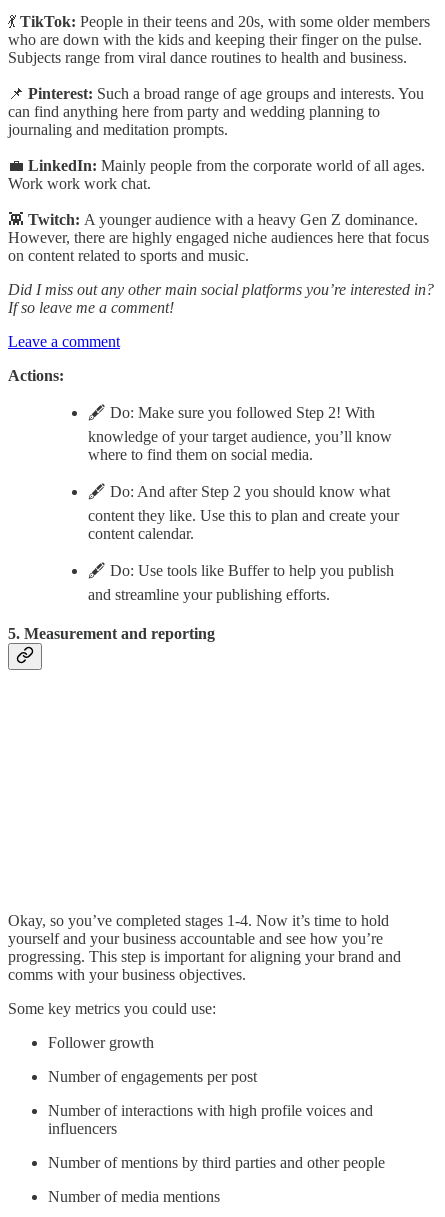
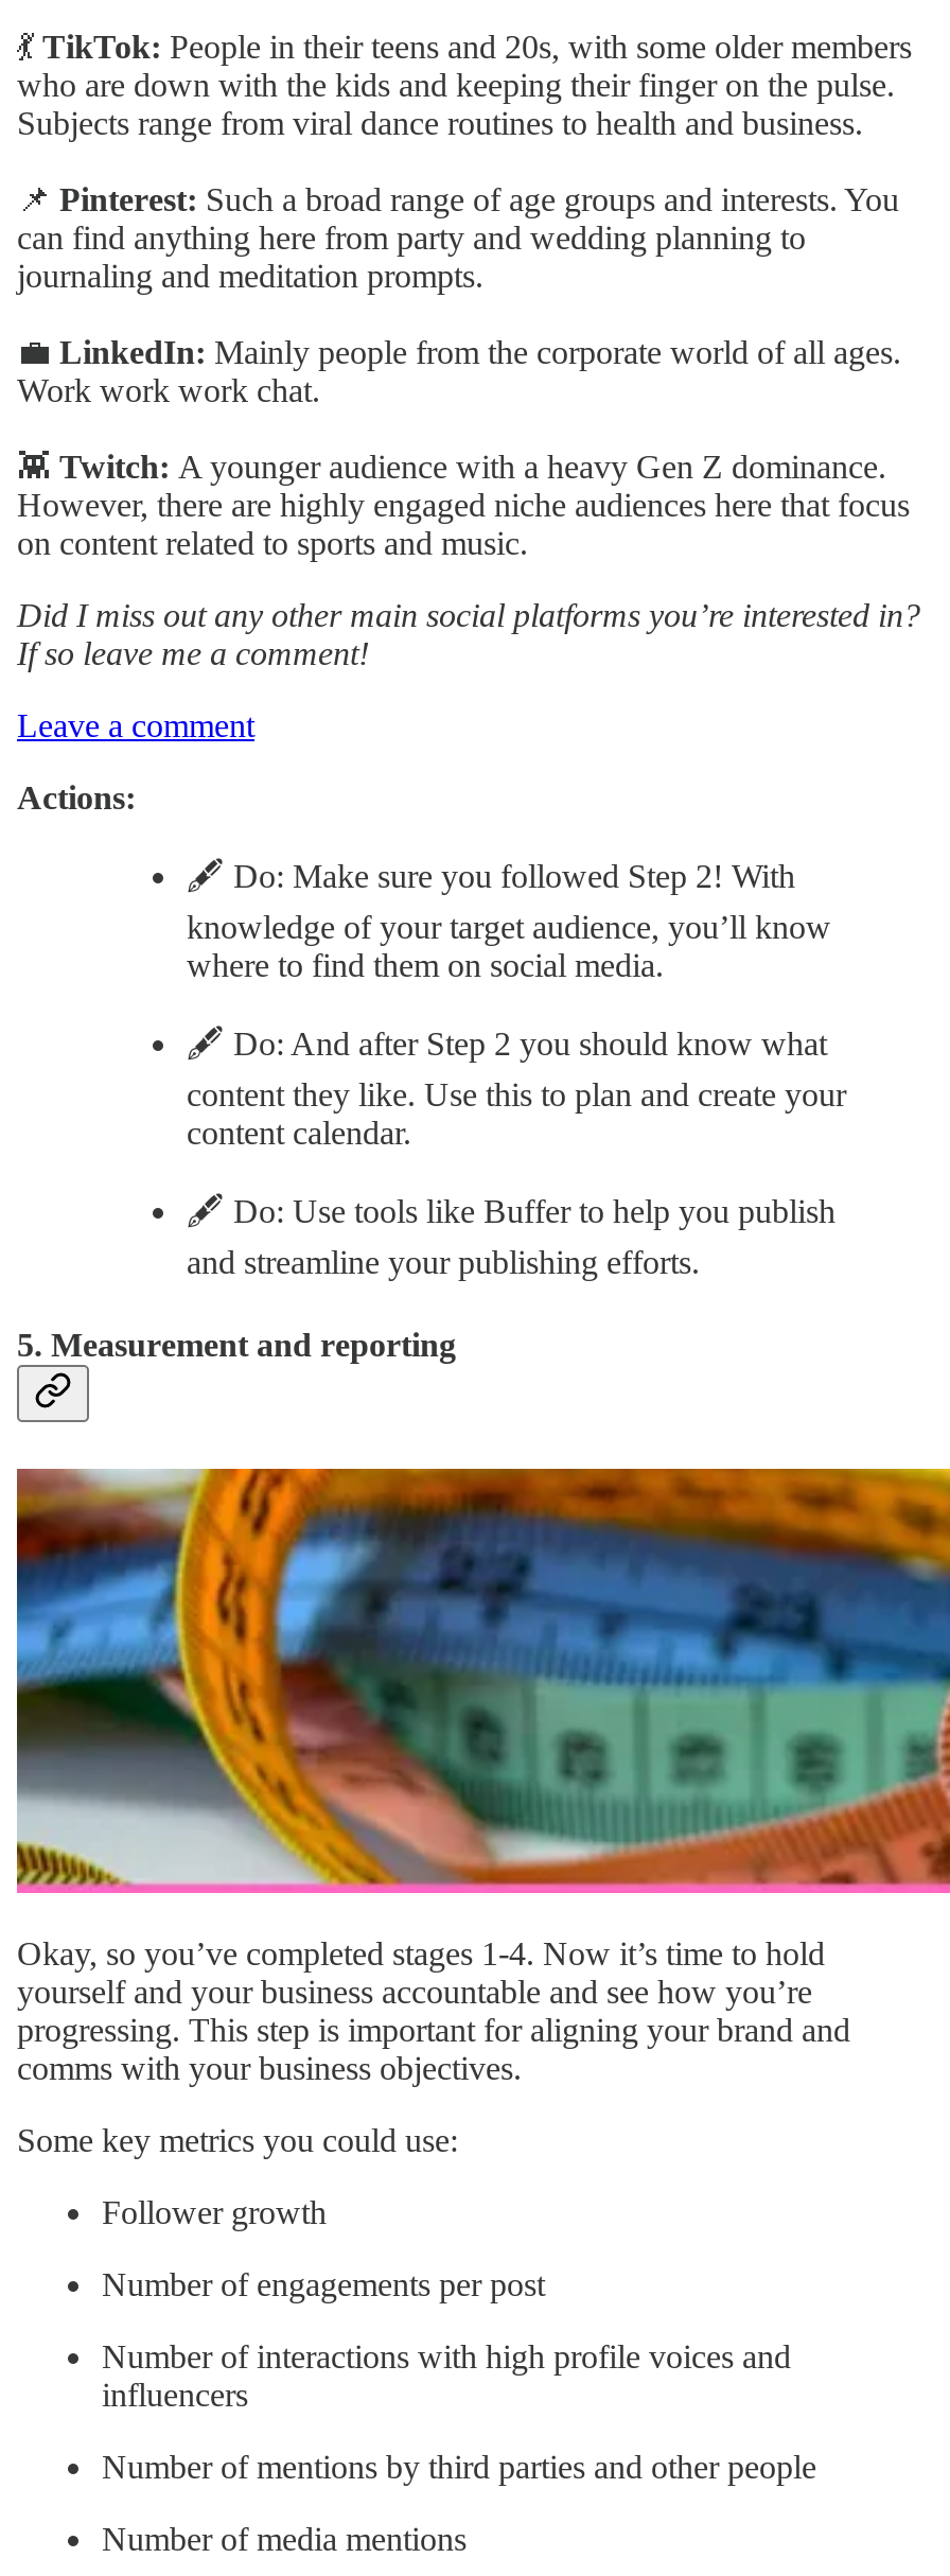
+ [image]
